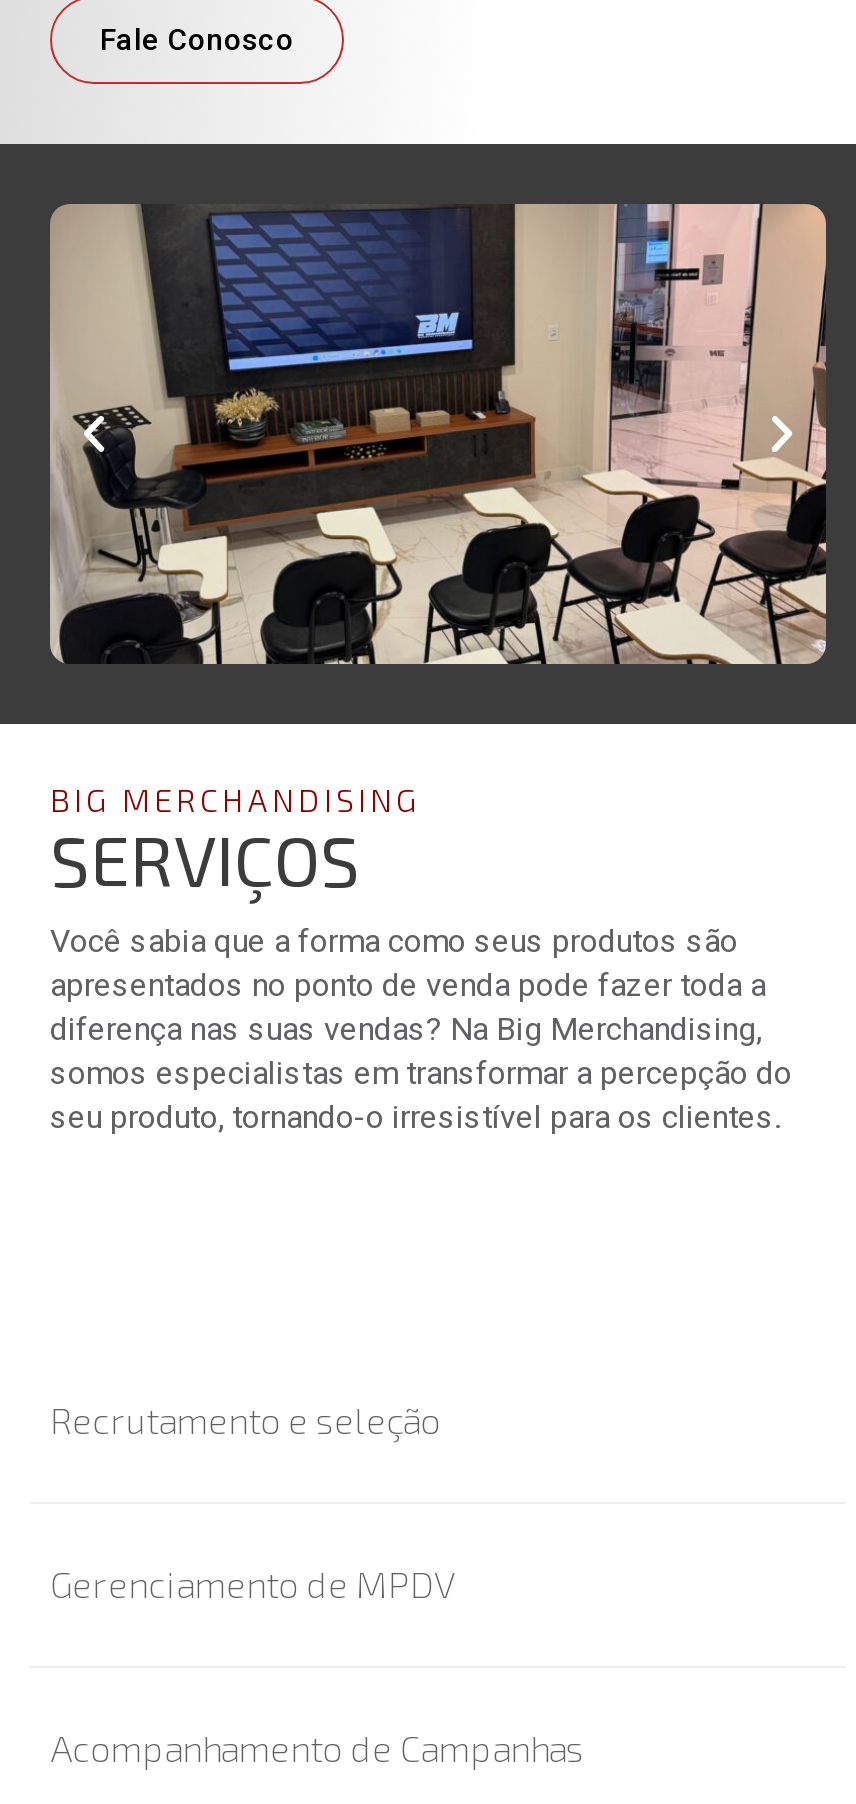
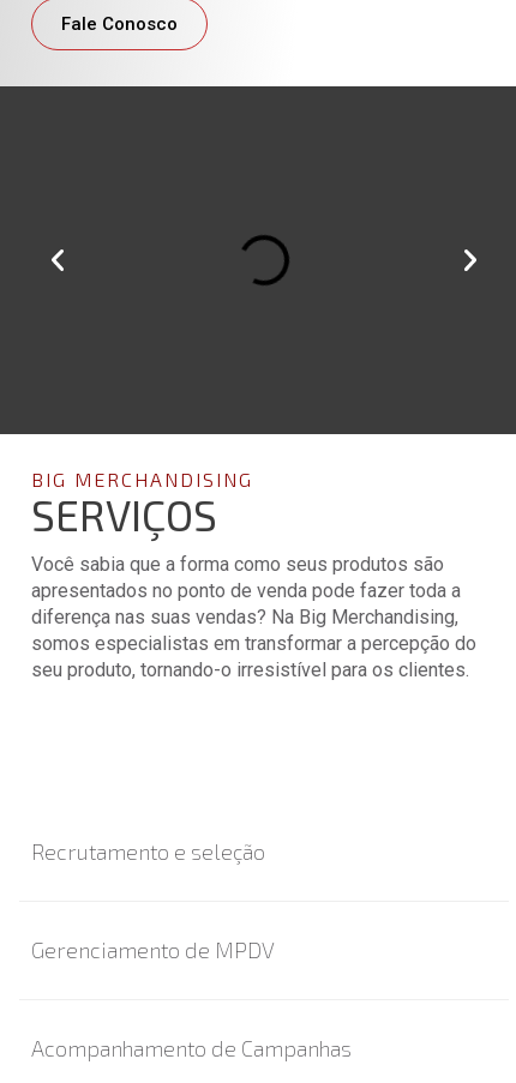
- [image]
